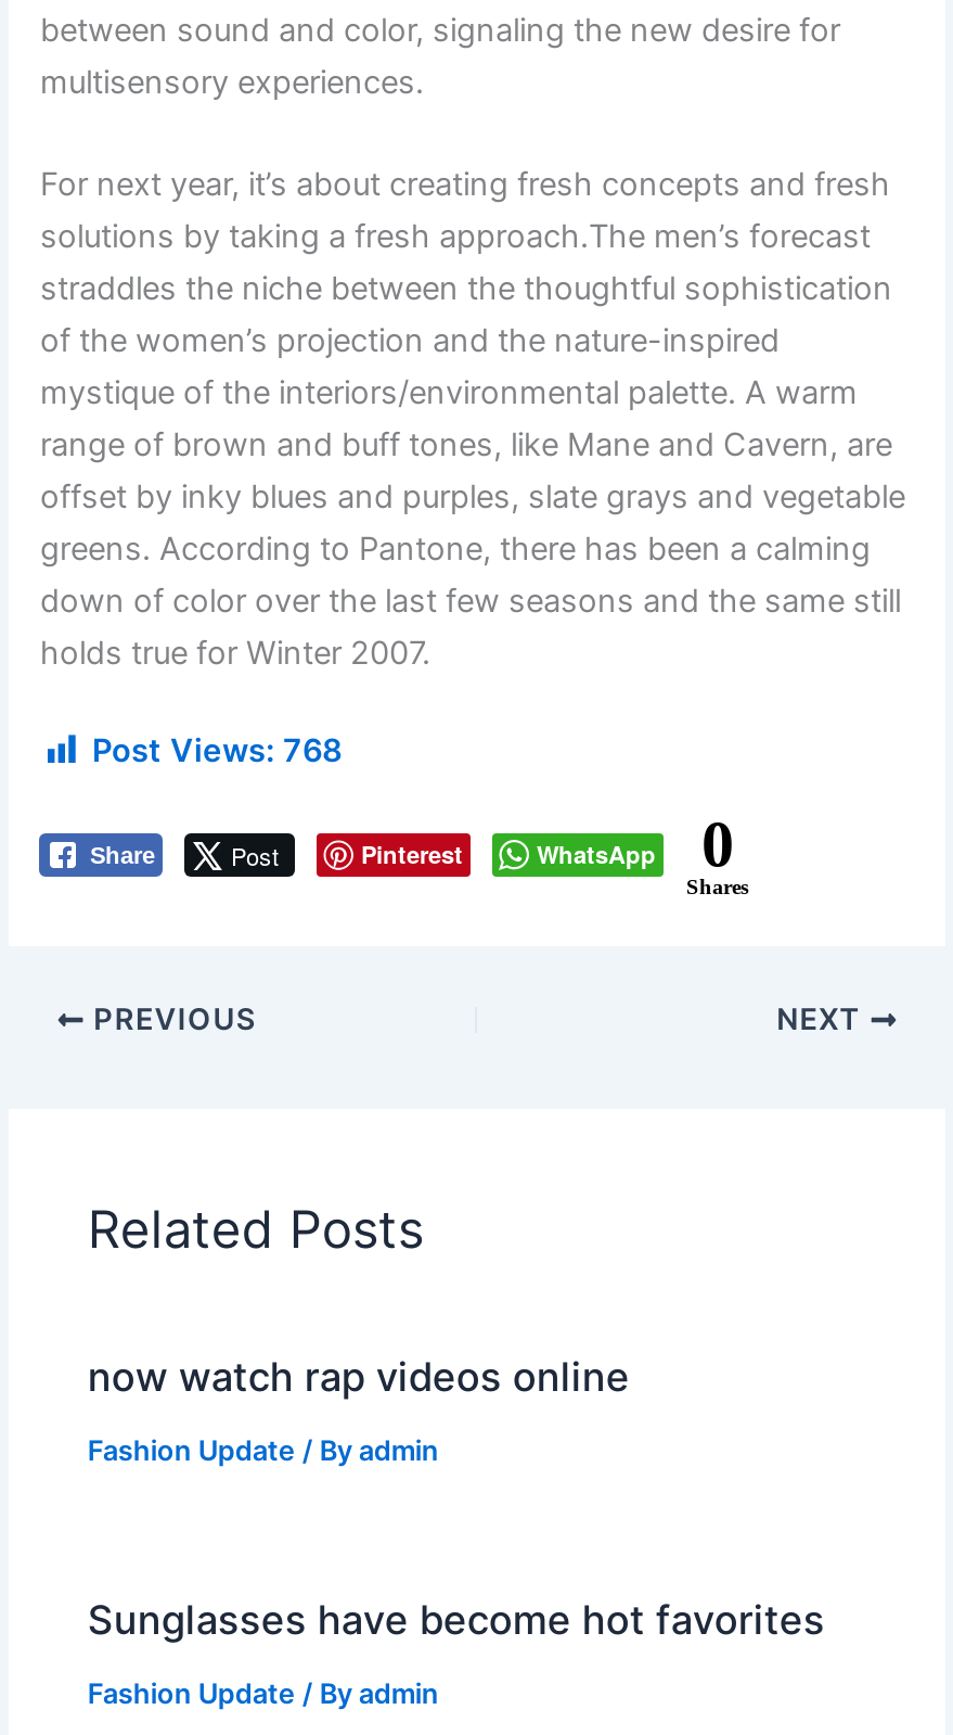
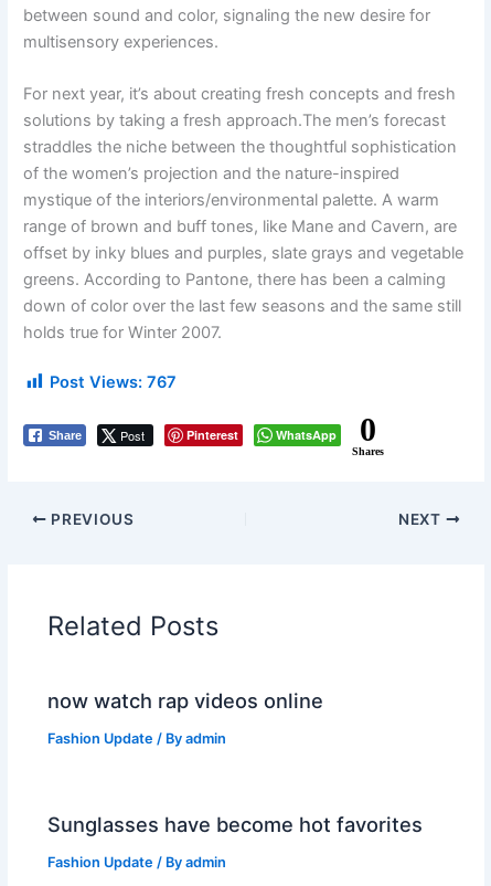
- Post Views: 768
+ Post Views: 767
